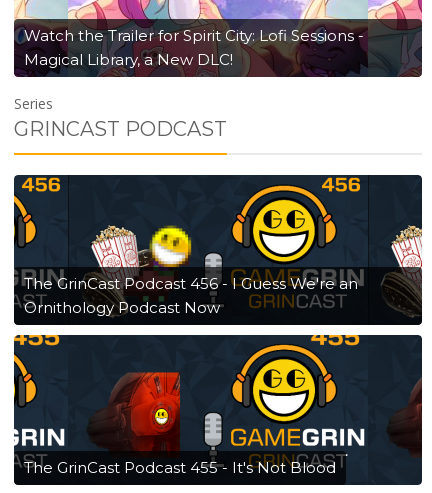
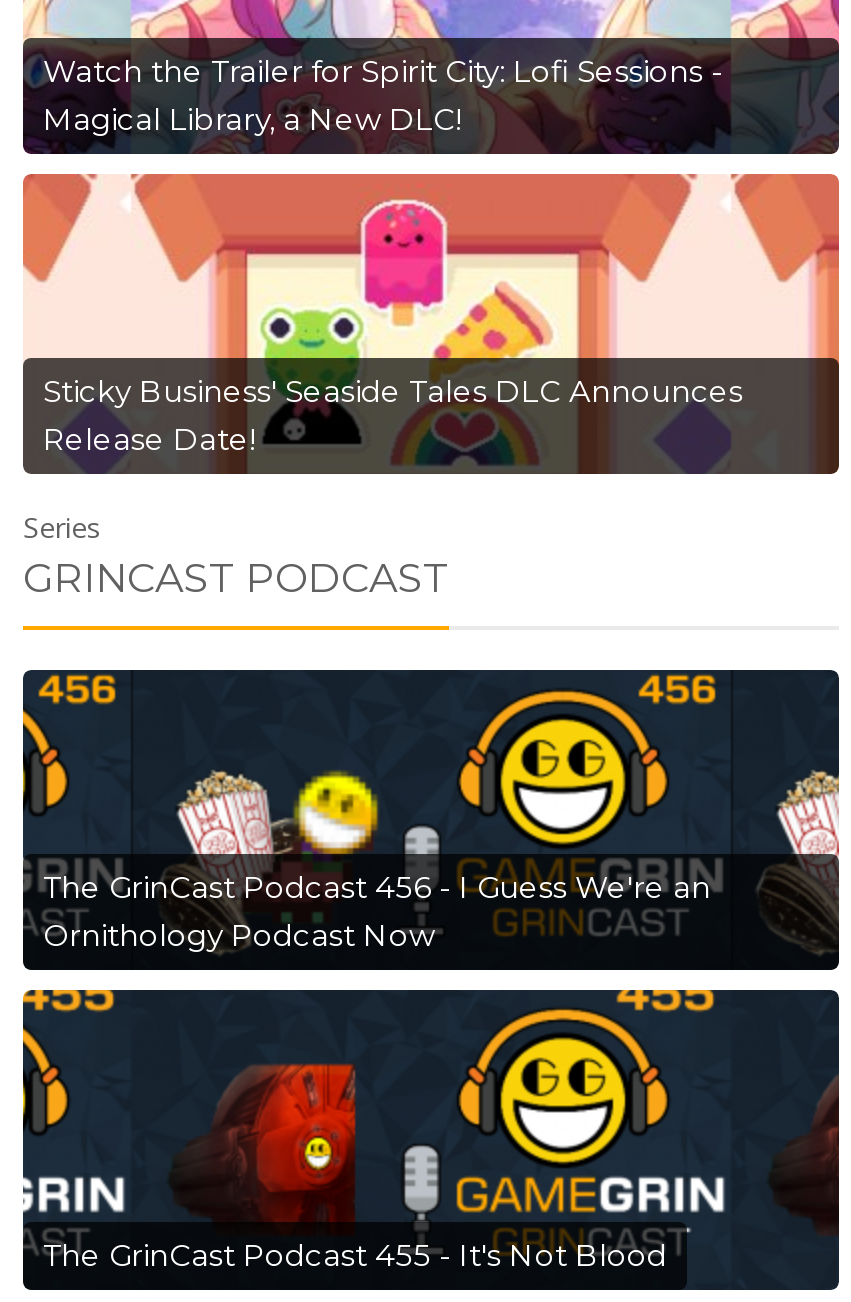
+ [image]
+ Sticky Business' Seaside Tales DLC Announces
+ Release Date!
